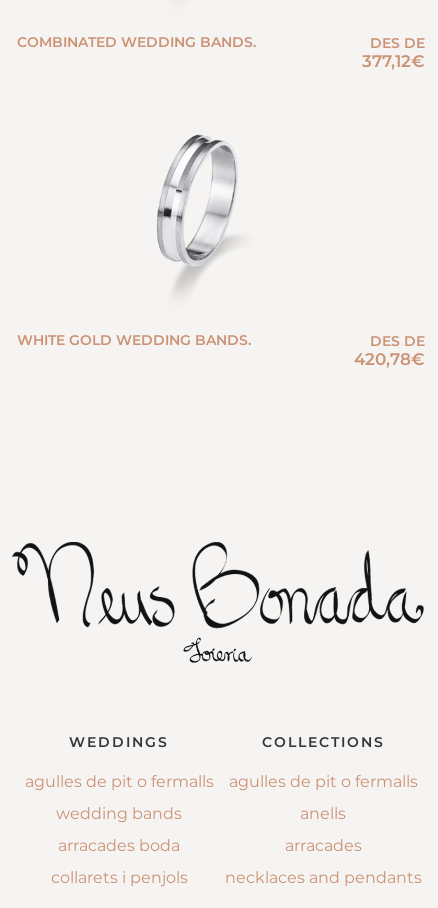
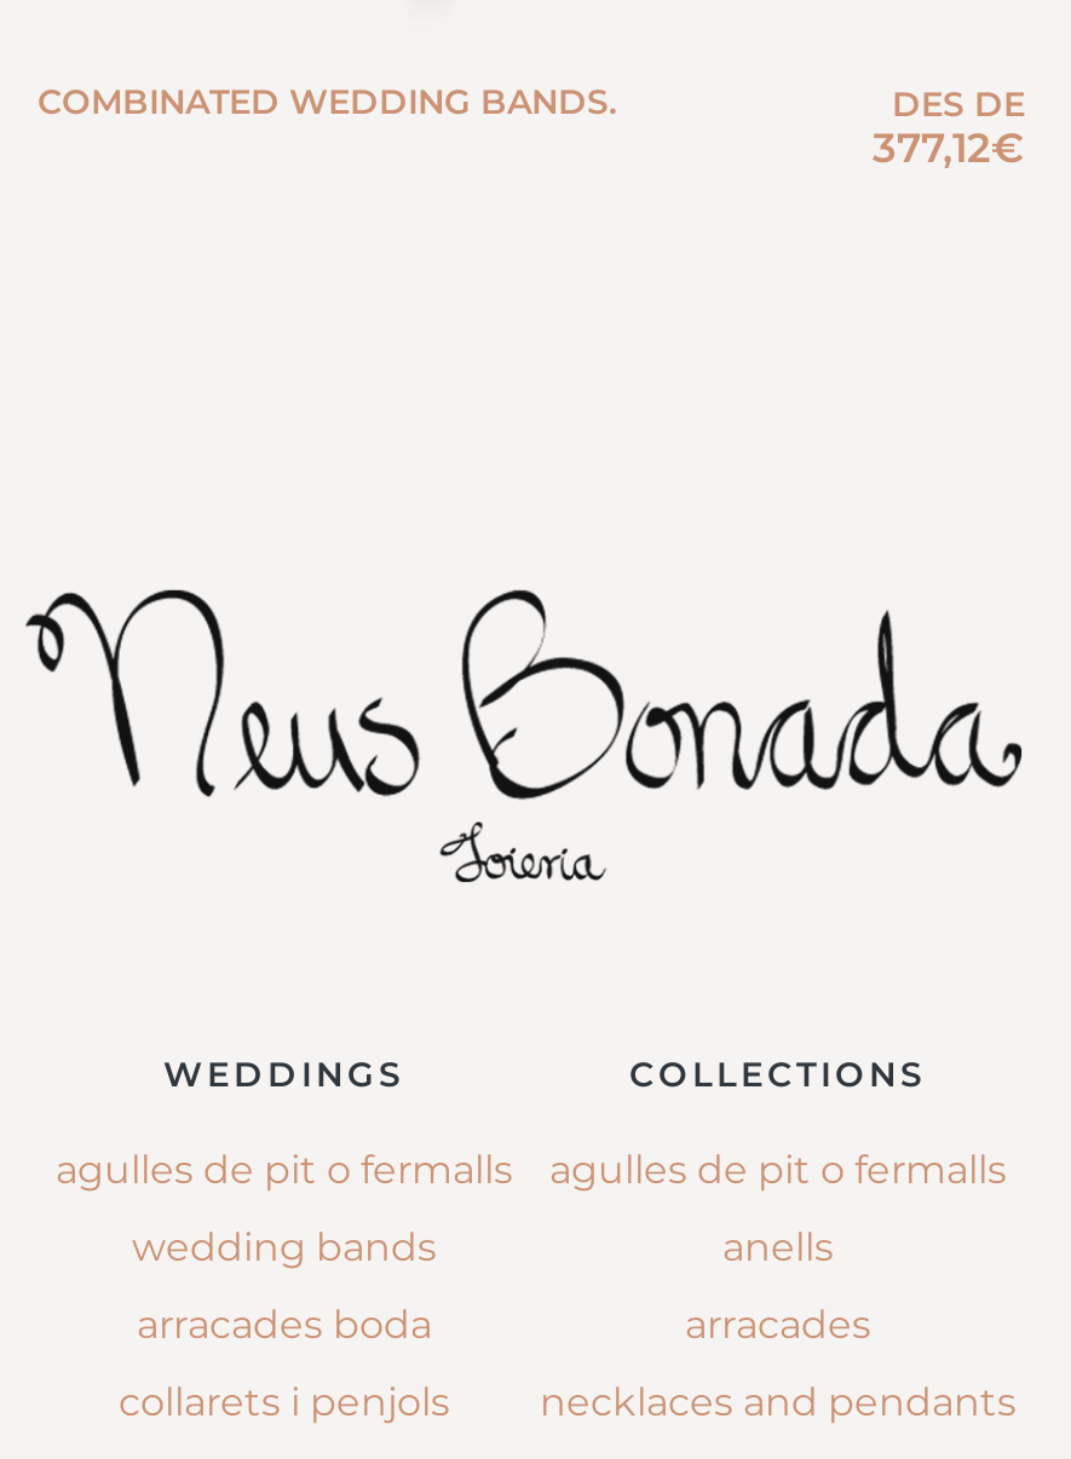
- [image]

- WHITE GOLD WEDDING BANDS.
- DES DE
- 420,78€
